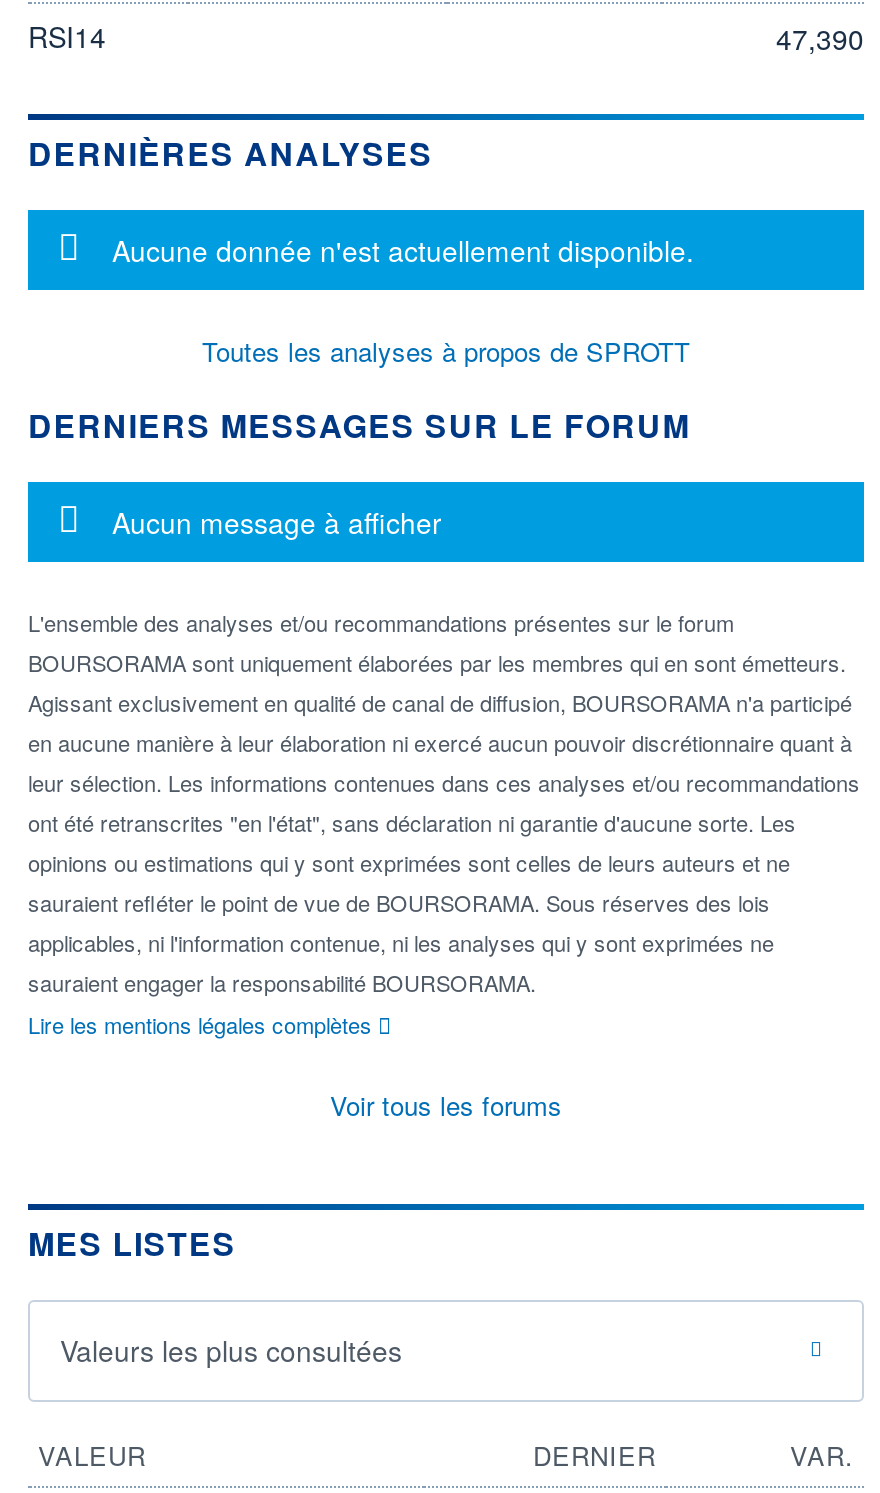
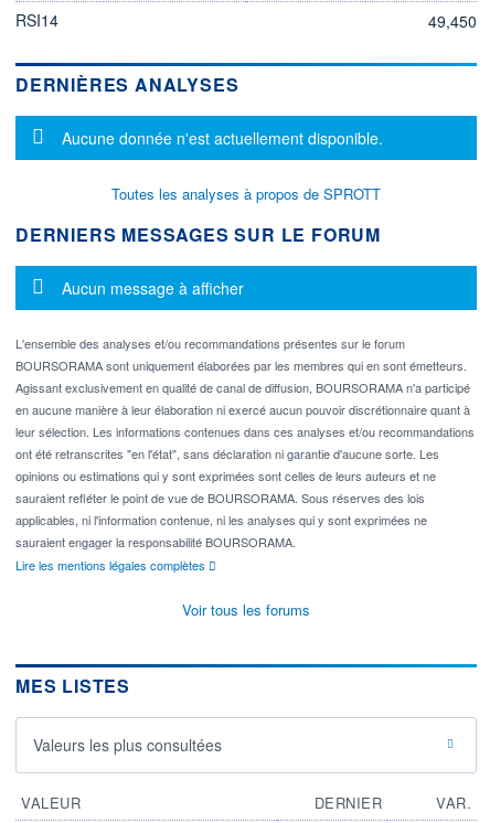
- 47,390
+ 49,450
